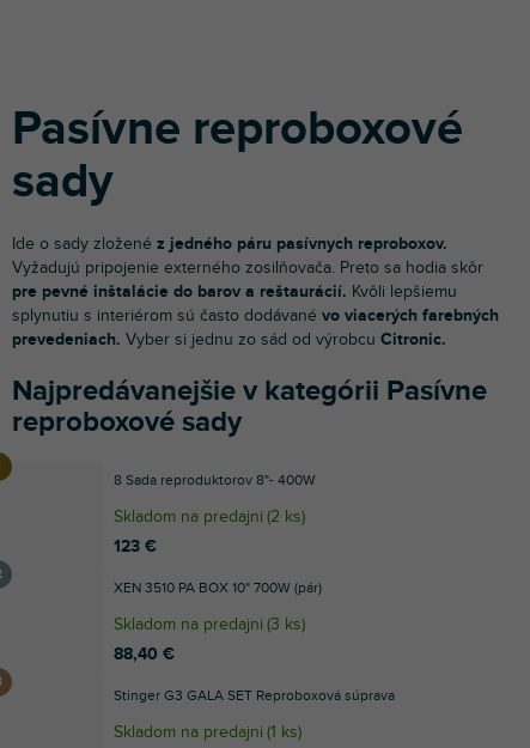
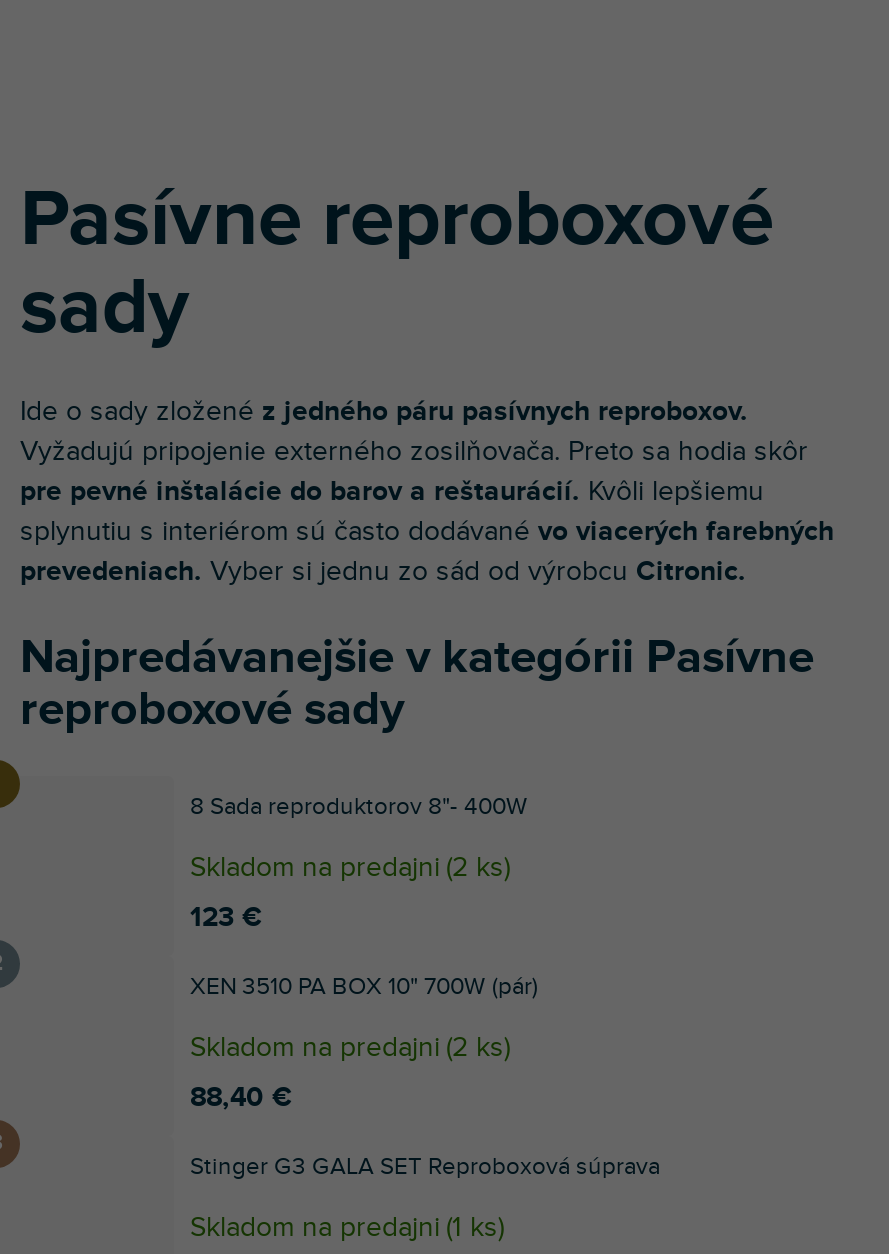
- Skladom na predajni (3 ks)
+ Skladom na predajni (2 ks)
